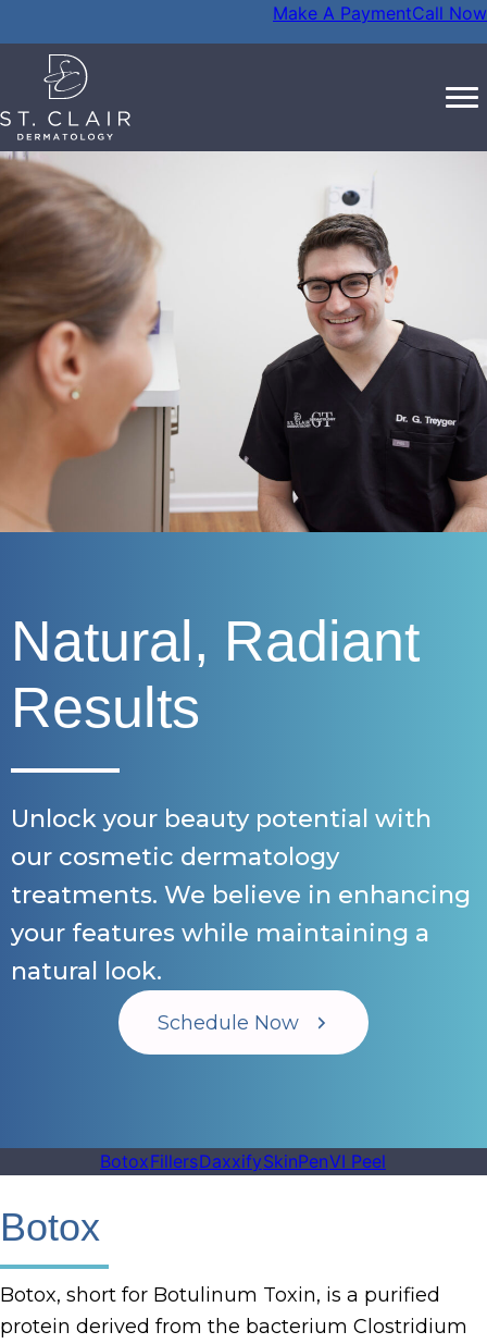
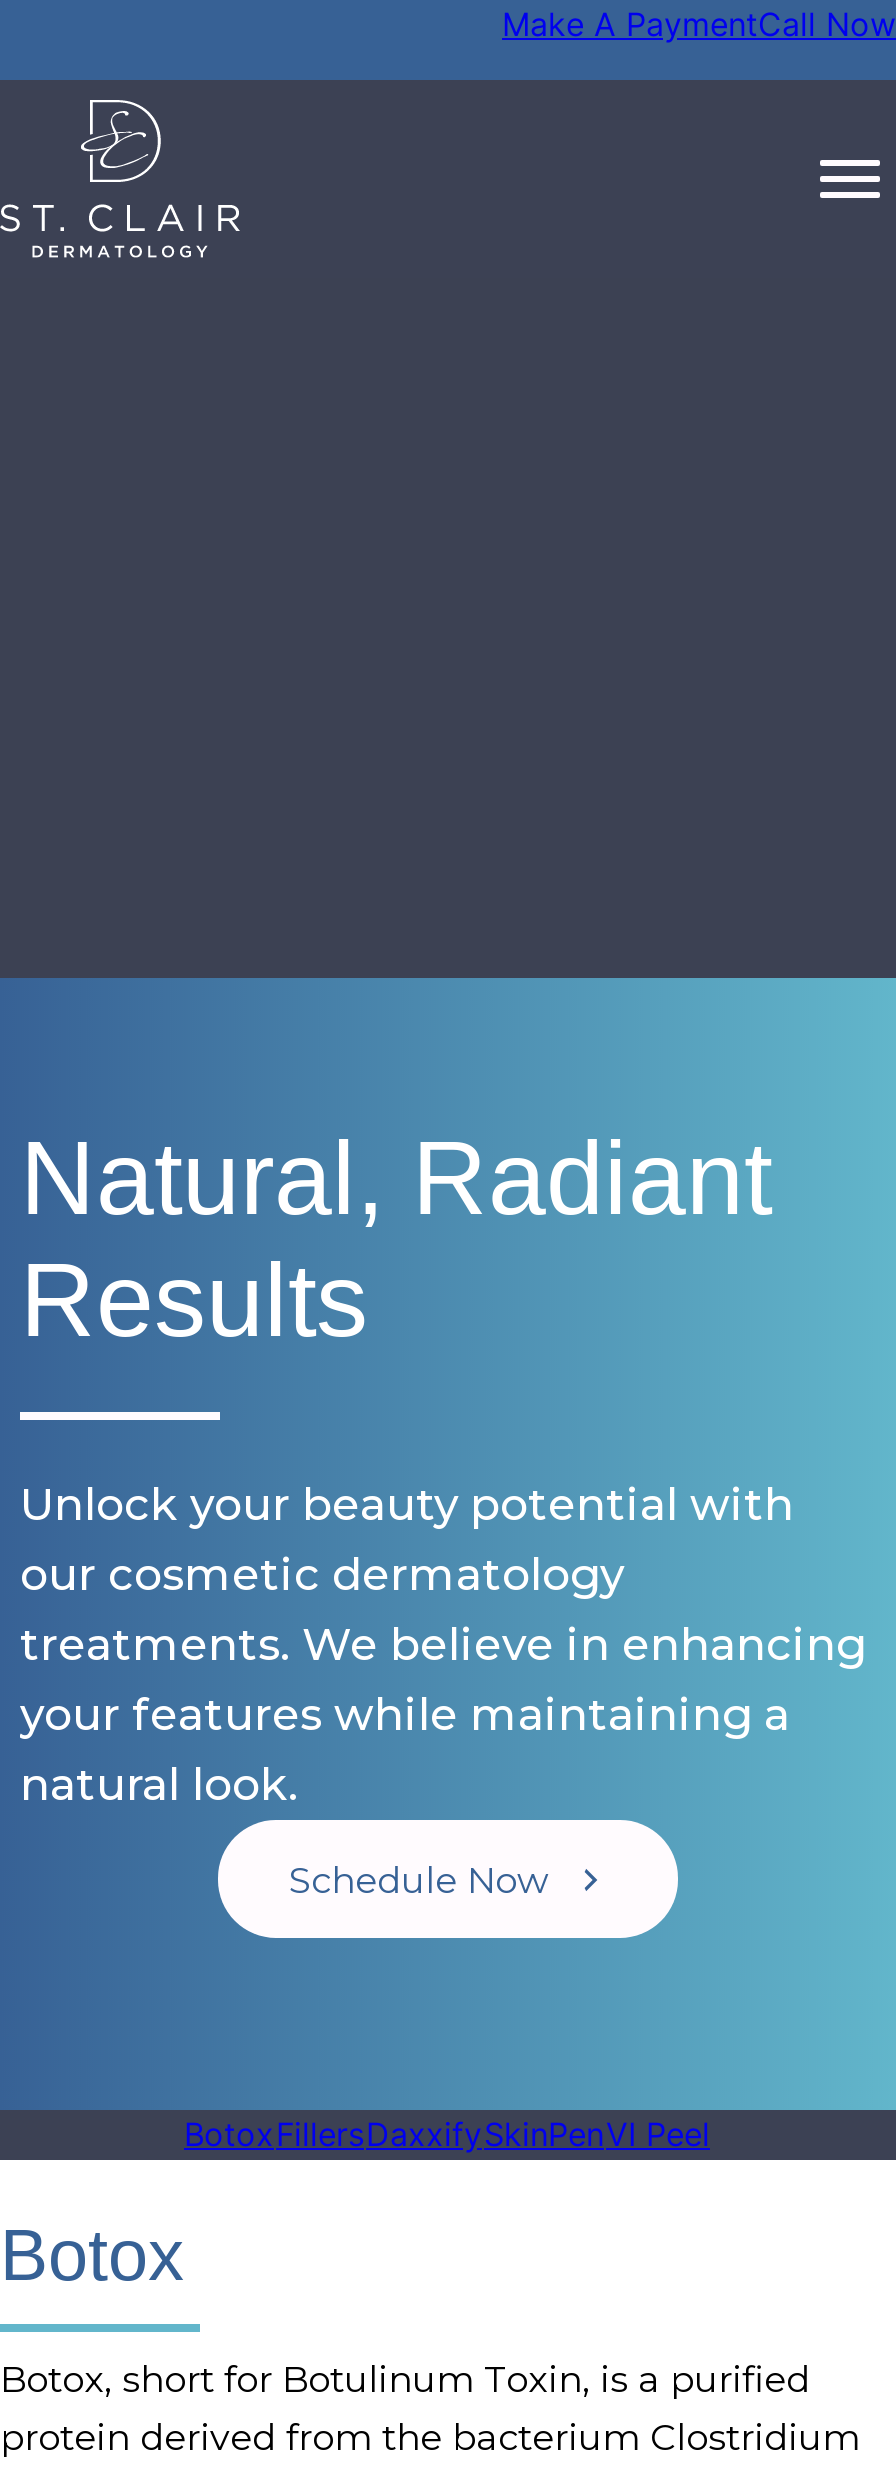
- [image]
